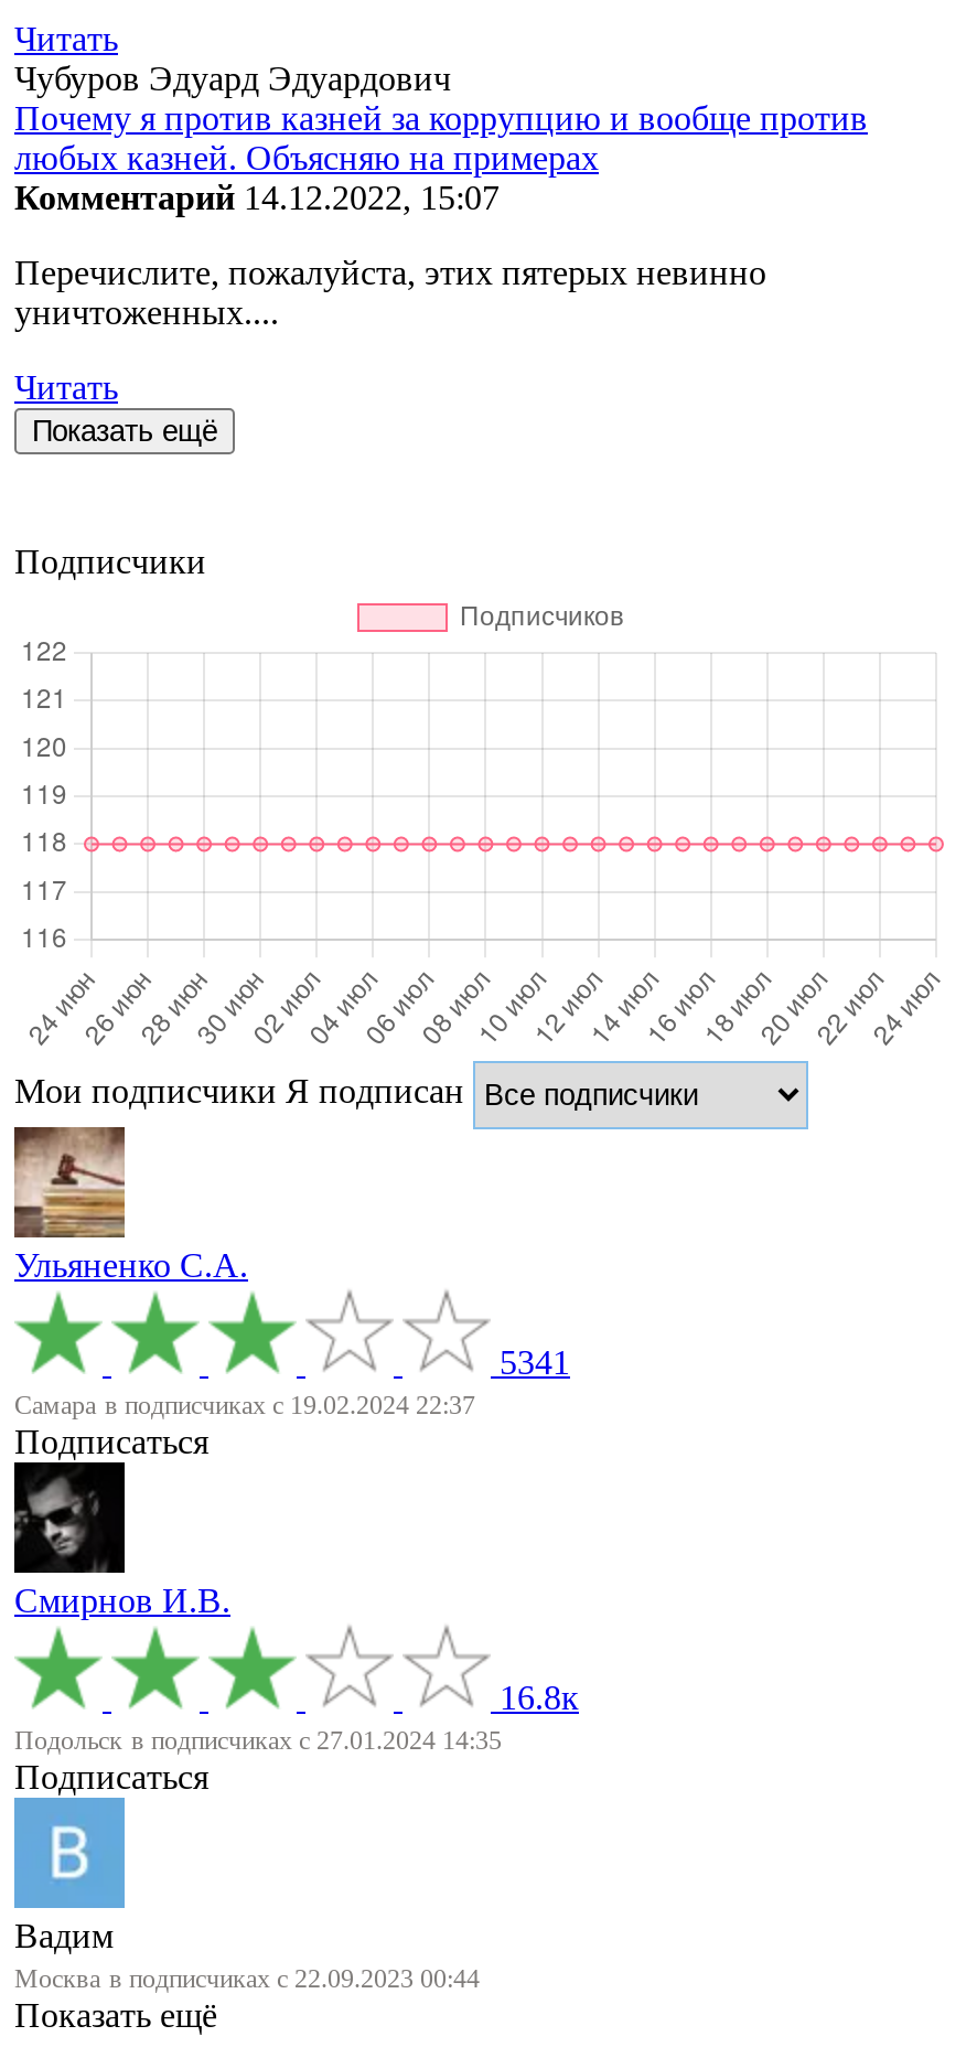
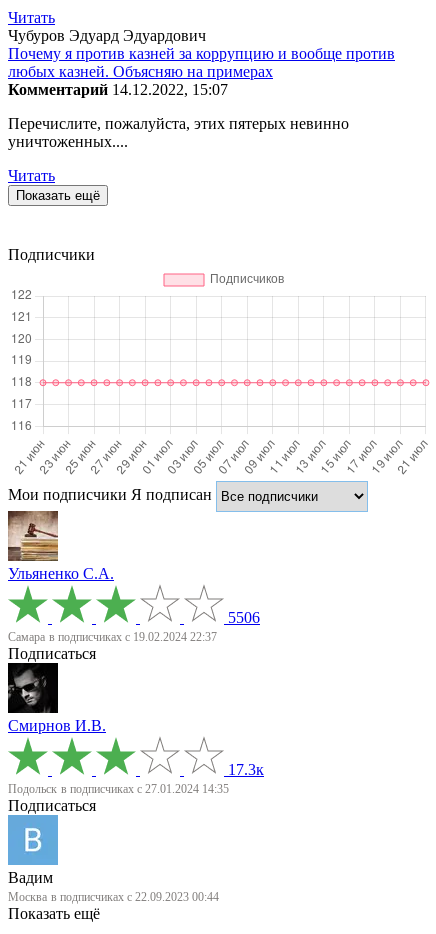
- 5341
+ 5506

- 16.8к
+ 17.3к
